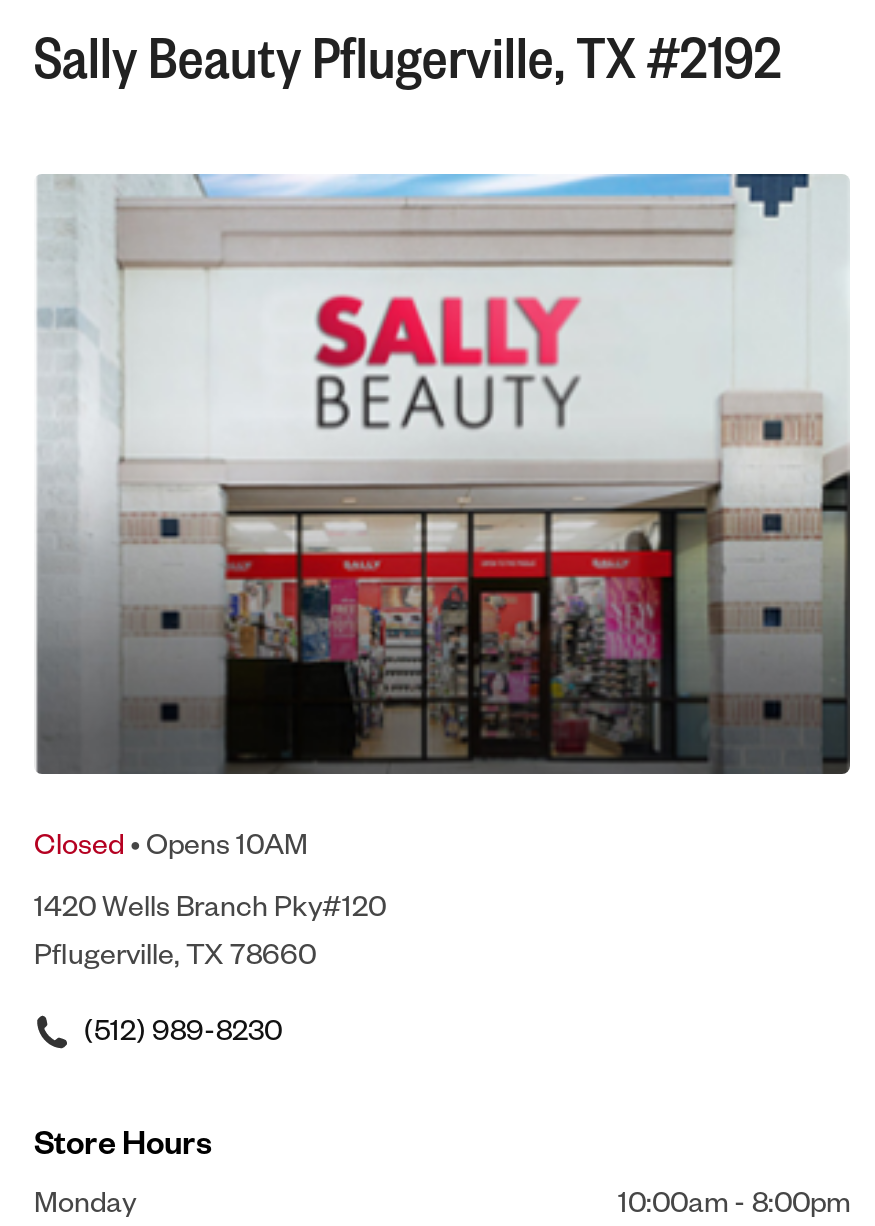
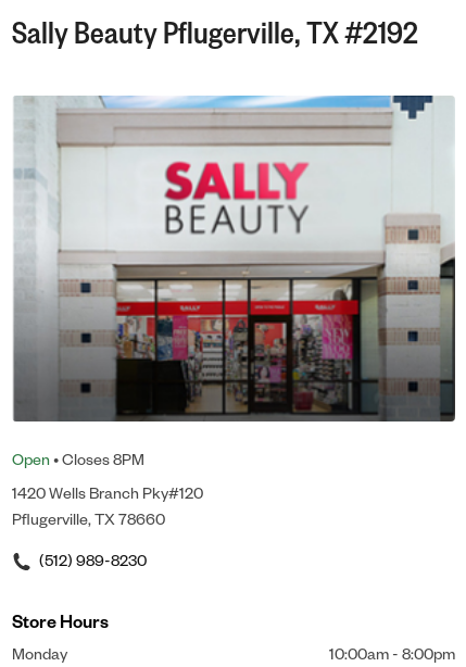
- Closed • Opens 10AM
+ Open • Closes 8PM
